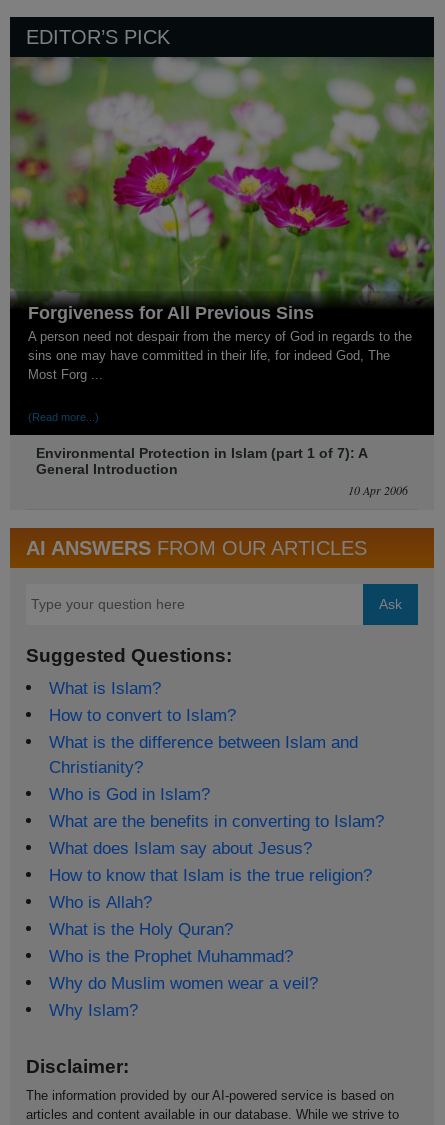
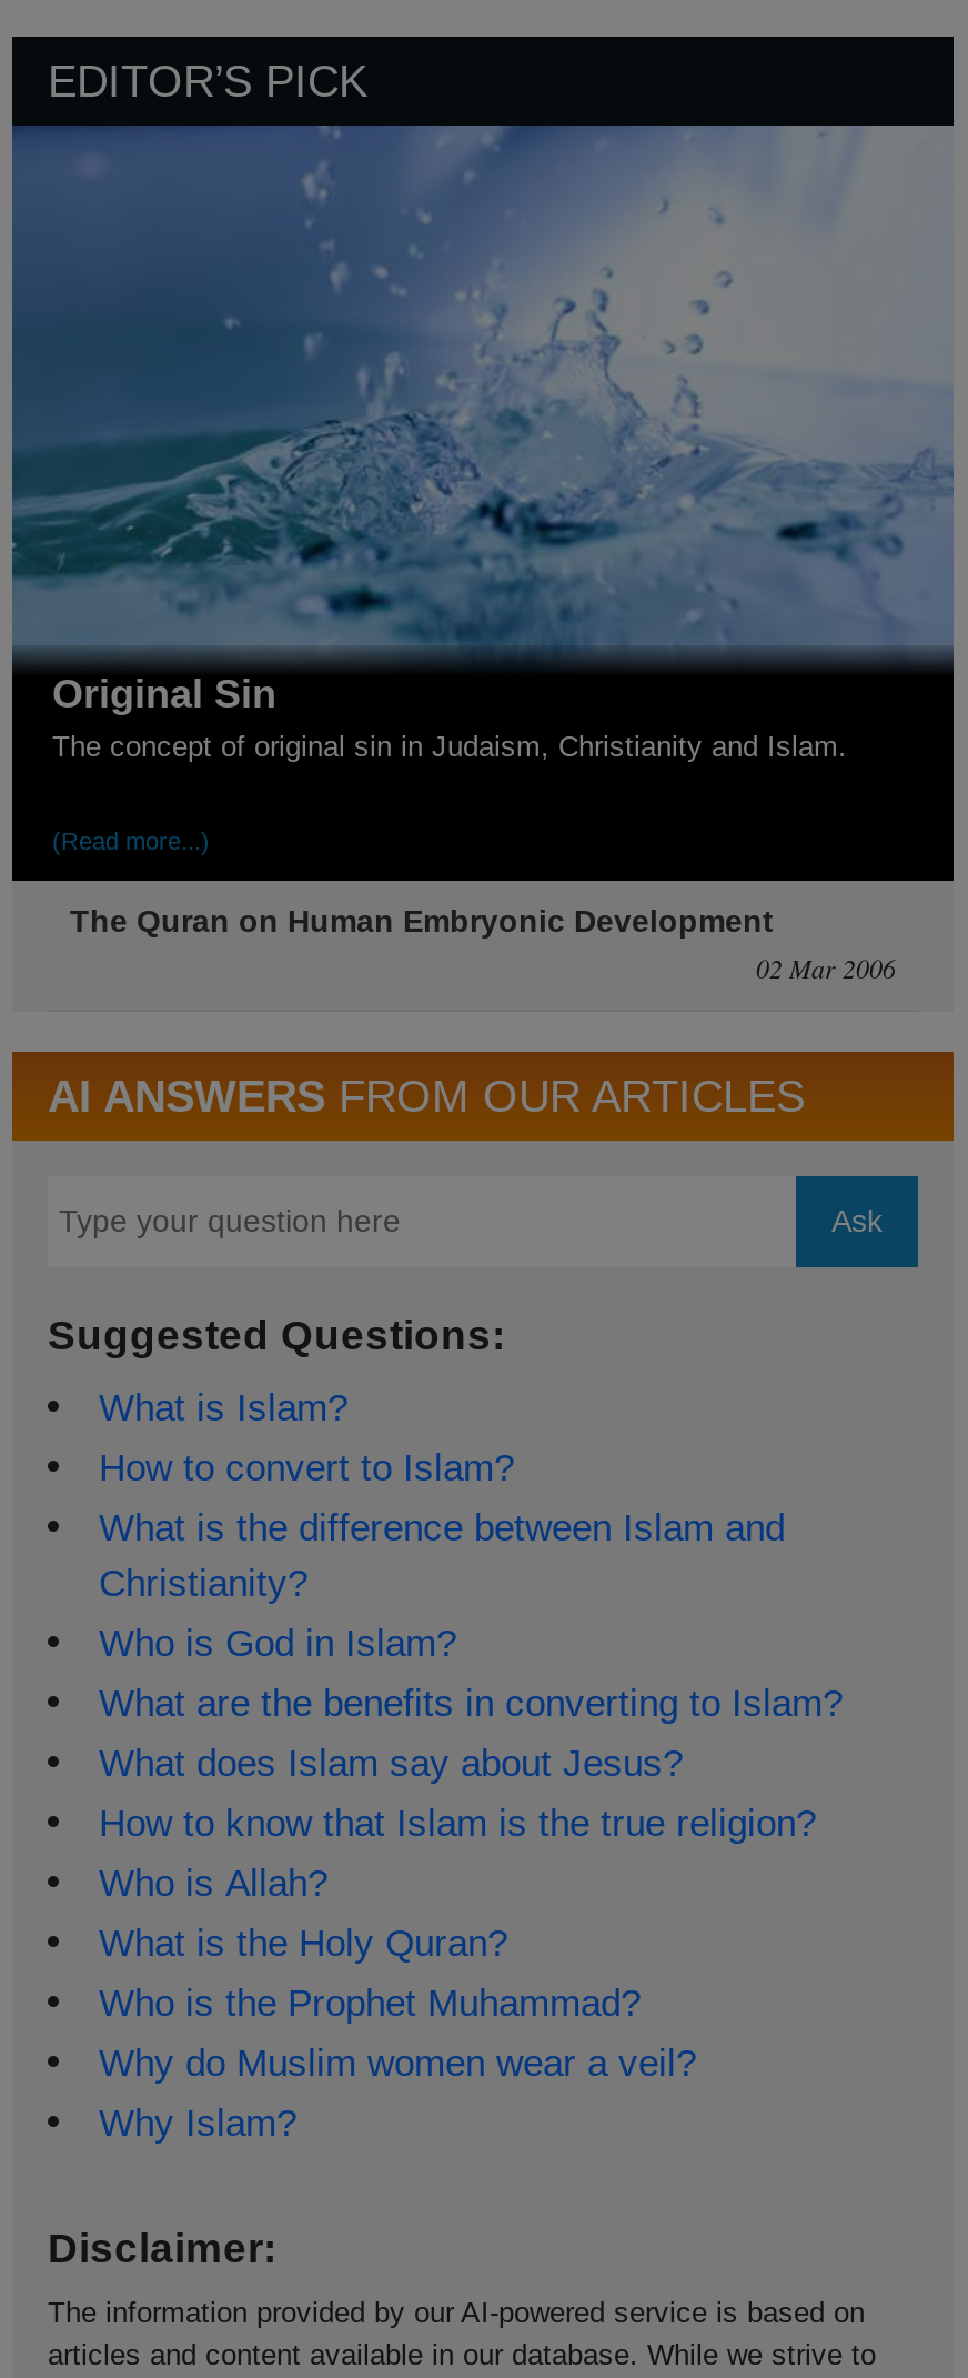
- [image]
- Forgiveness for All Previous Sins
- A person need not despair from the mercy of God in regards to the
- sins one may have committed in their life, for indeed God, The
- Most Forg ...
+ [image]
+ Original Sin
+ The concept of original sin in Judaism, Christianity and Islam.

- Environmental Protection in Islam (part 1 of 7): A
- General Introduction
- 10 Apr 2006
+ The Quran on Human Embryonic Development
+ 02 Mar 2006
